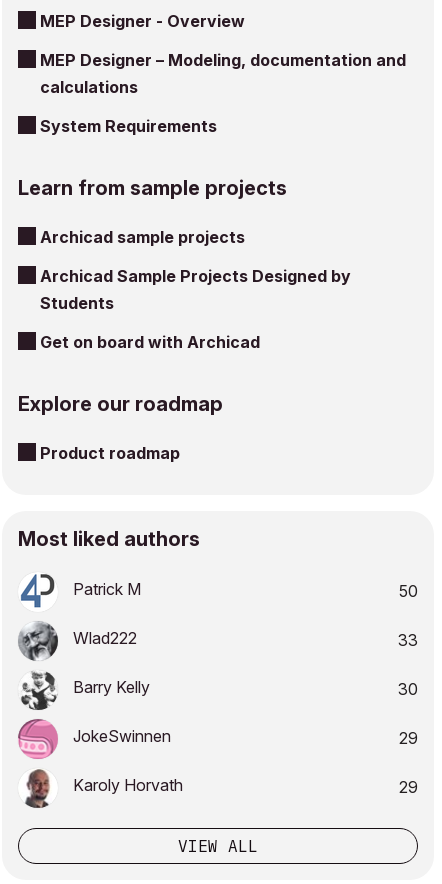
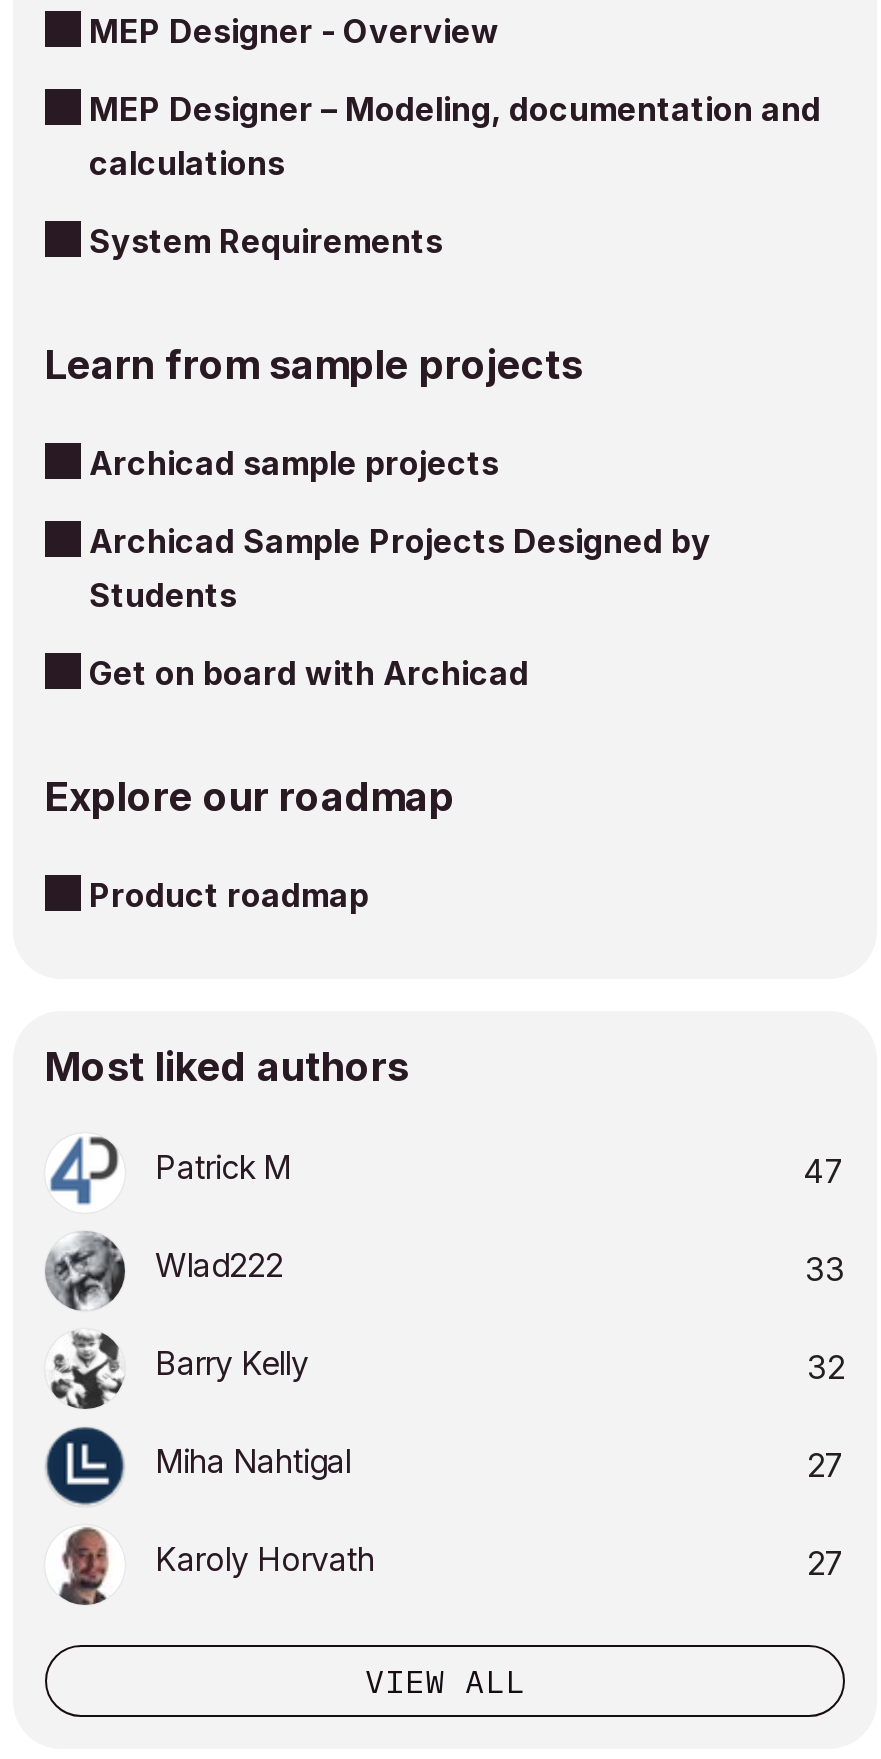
- 50
+ 47

- 30
+ 32

- [image]
- JokeSwinnen
- 29
+ [image]
+ Miha Nahtigal
+ 27

- 29
+ 27
